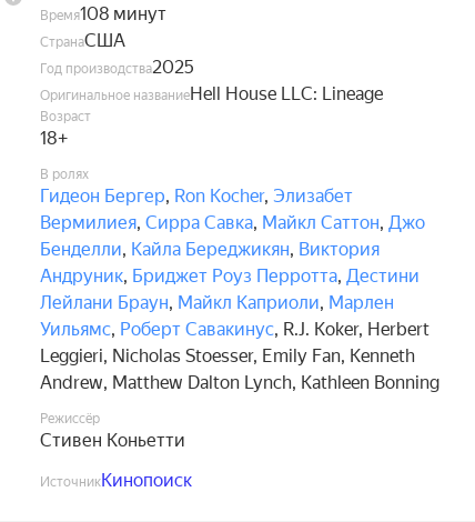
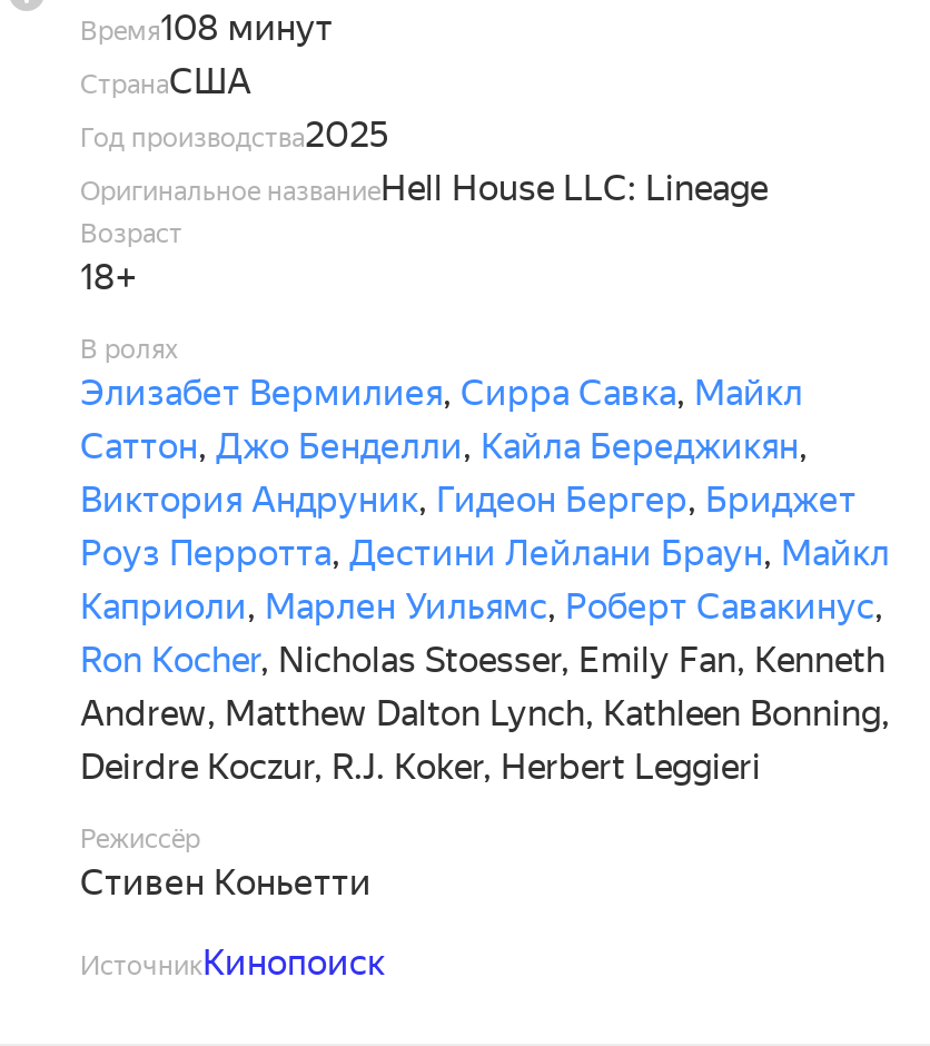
- Гидеон Бергер, Ron Kocher, Элизабет
- Вермилиея, Сирра Савка, Майкл Саттон, Джо
- Бенделли, Кайла Береджикян, Виктория
- Андруник, Бриджет Роуз Перротта, Дестини
- Лейлани Браун, Майкл Каприоли, Марлен
- Уильямс, Роберт Савакинус, R.J. Koker, Herbert
- Leggieri, Nicholas Stoesser, Emily Fan, Kenneth
- Andrew, Matthew Dalton Lynch, Kathleen Bonning
+ Элизабет Вермилиея, Сирра Савка, Майкл
+ Саттон, Джо Бенделли, Кайла Береджикян,
+ Виктория Андруник, Гидеон Бергер, Бриджет
+ Роуз Перротта, Дестини Лейлани Браун, Майкл
+ Каприоли, Марлен Уильямс, Роберт Савакинус,
+ Ron Kocher, Nicholas Stoesser, Emily Fan, Kenneth
+ Andrew, Matthew Dalton Lynch, Kathleen Bonning,
+ Deirdre Koczur, R.J. Koker, Herbert Leggieri
